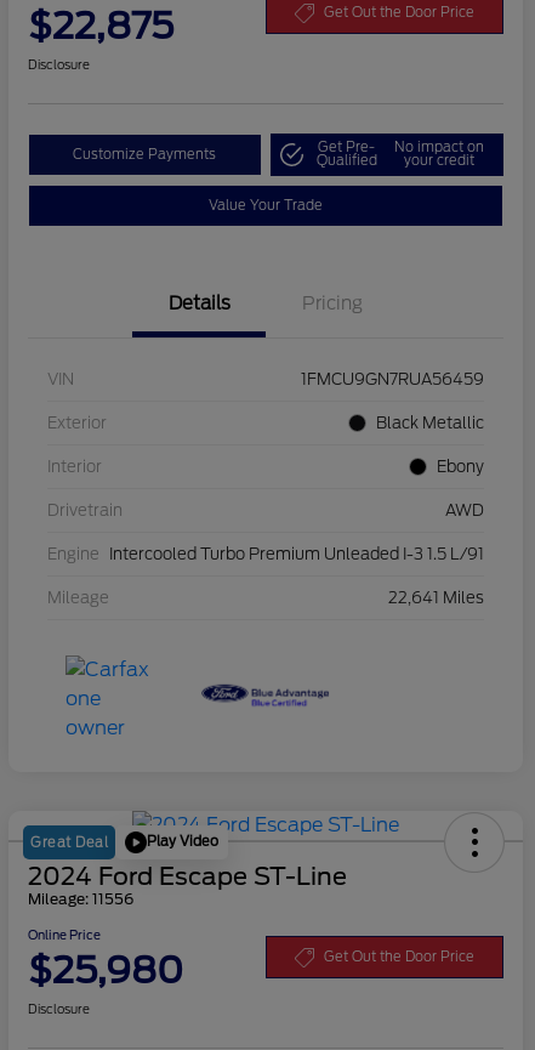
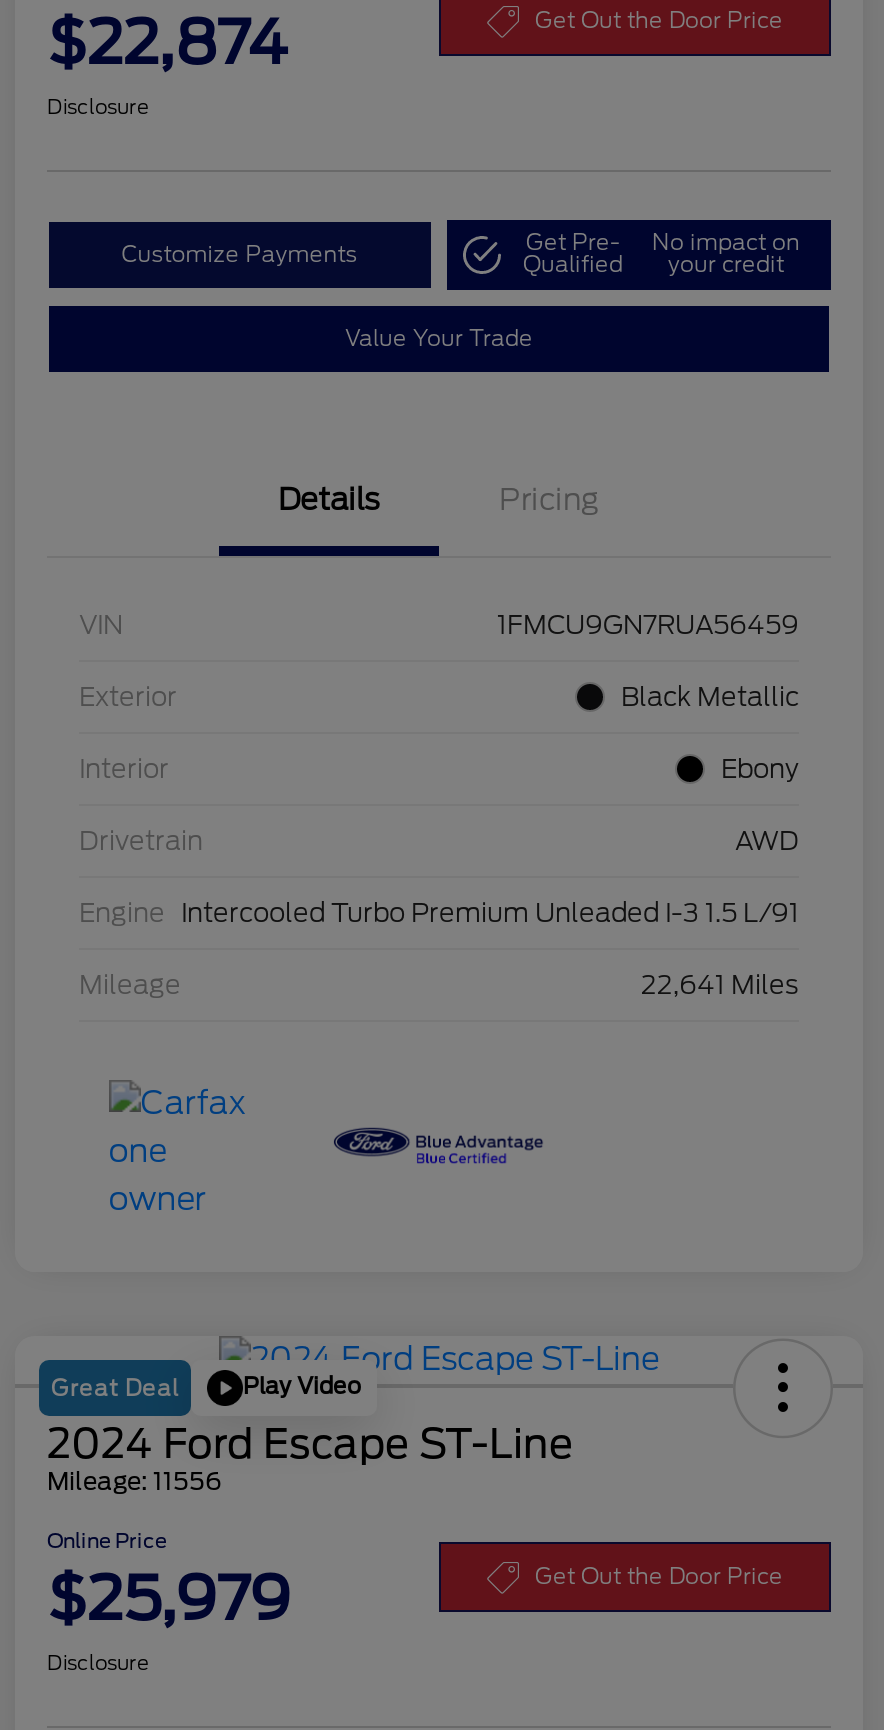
- $22,875
+ $22,874

- $25,980
+ $25,979
